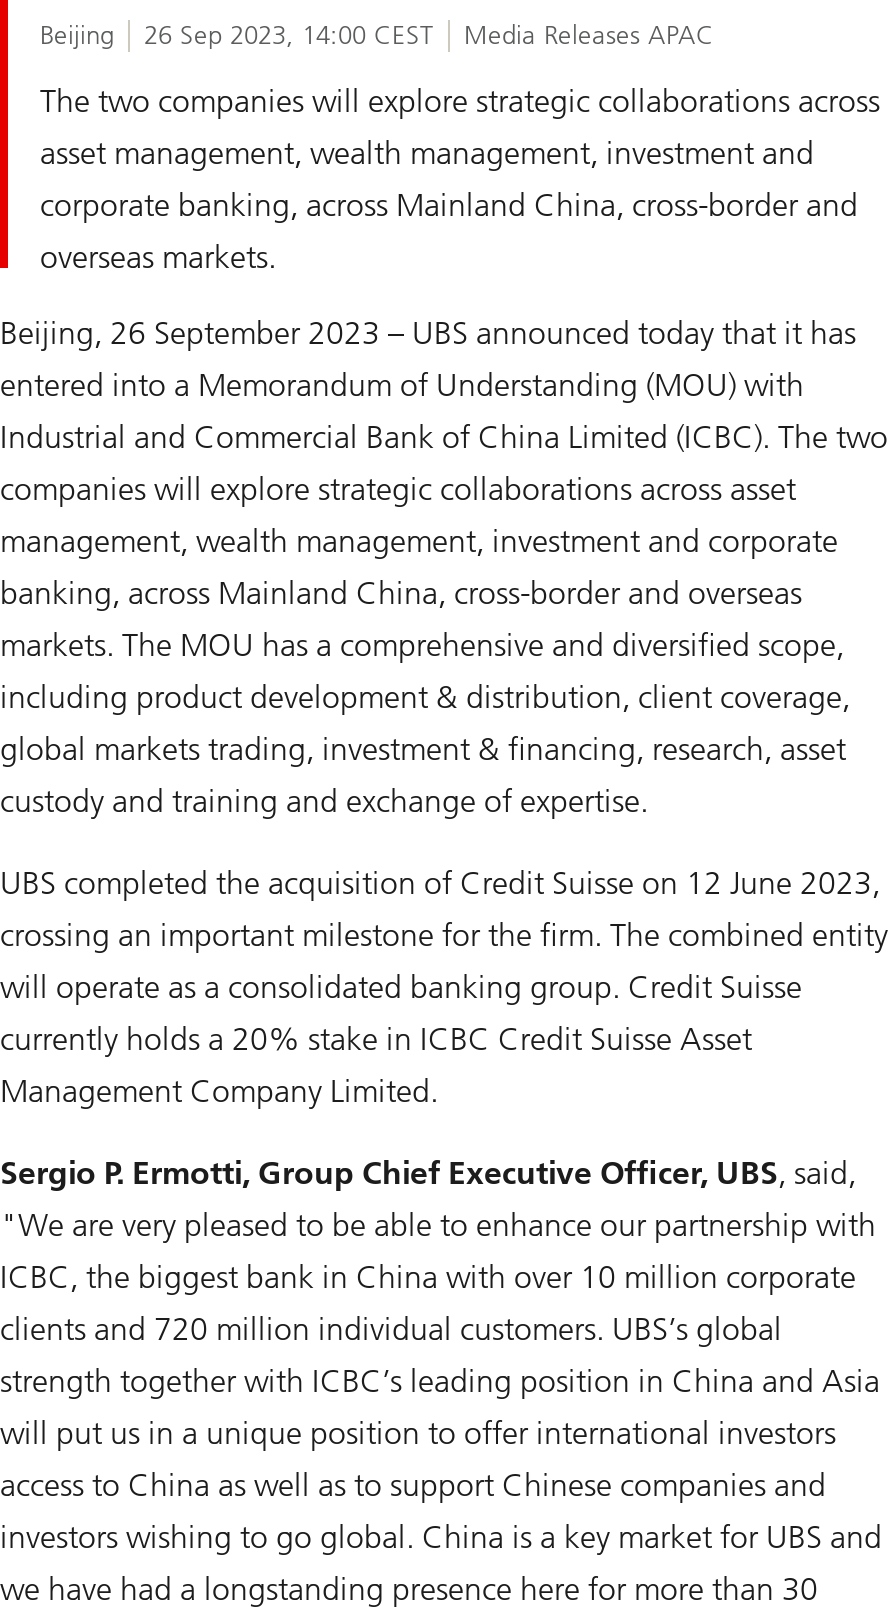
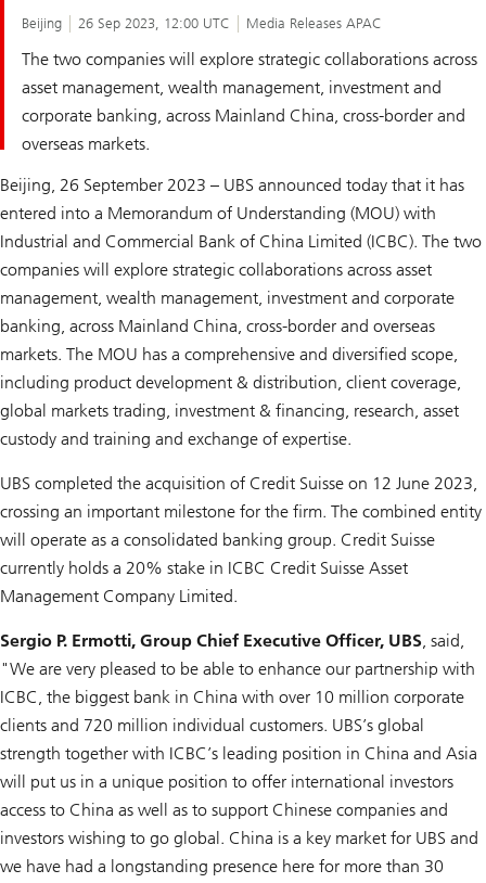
- Beijing 26 Sep 2023, 14:00 CEST Media Releases APAC
+ Beijing 26 Sep 2023, 12:00 UTC Media Releases APAC
